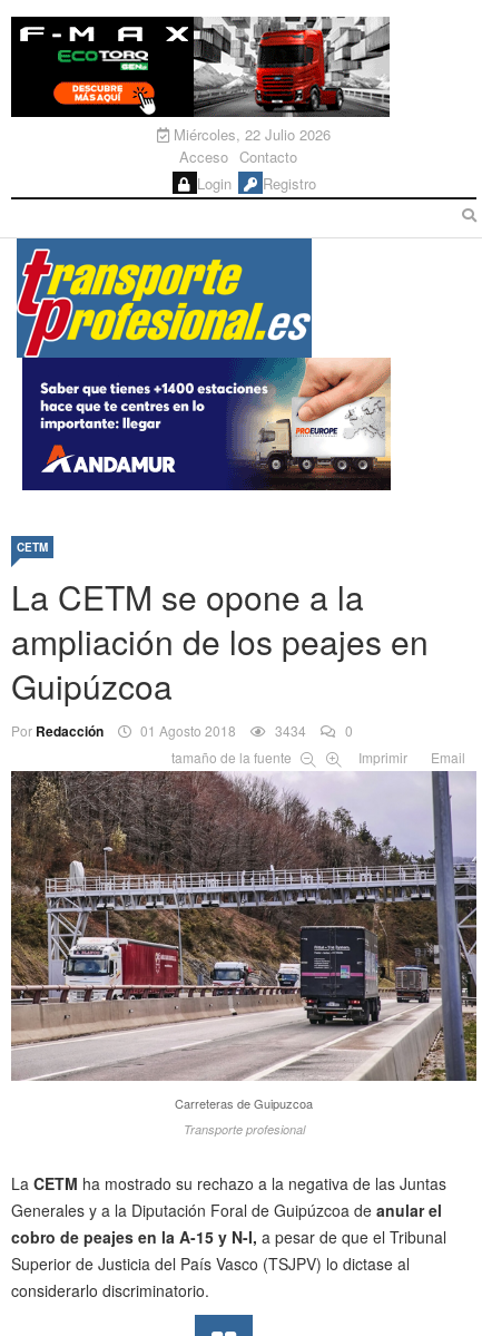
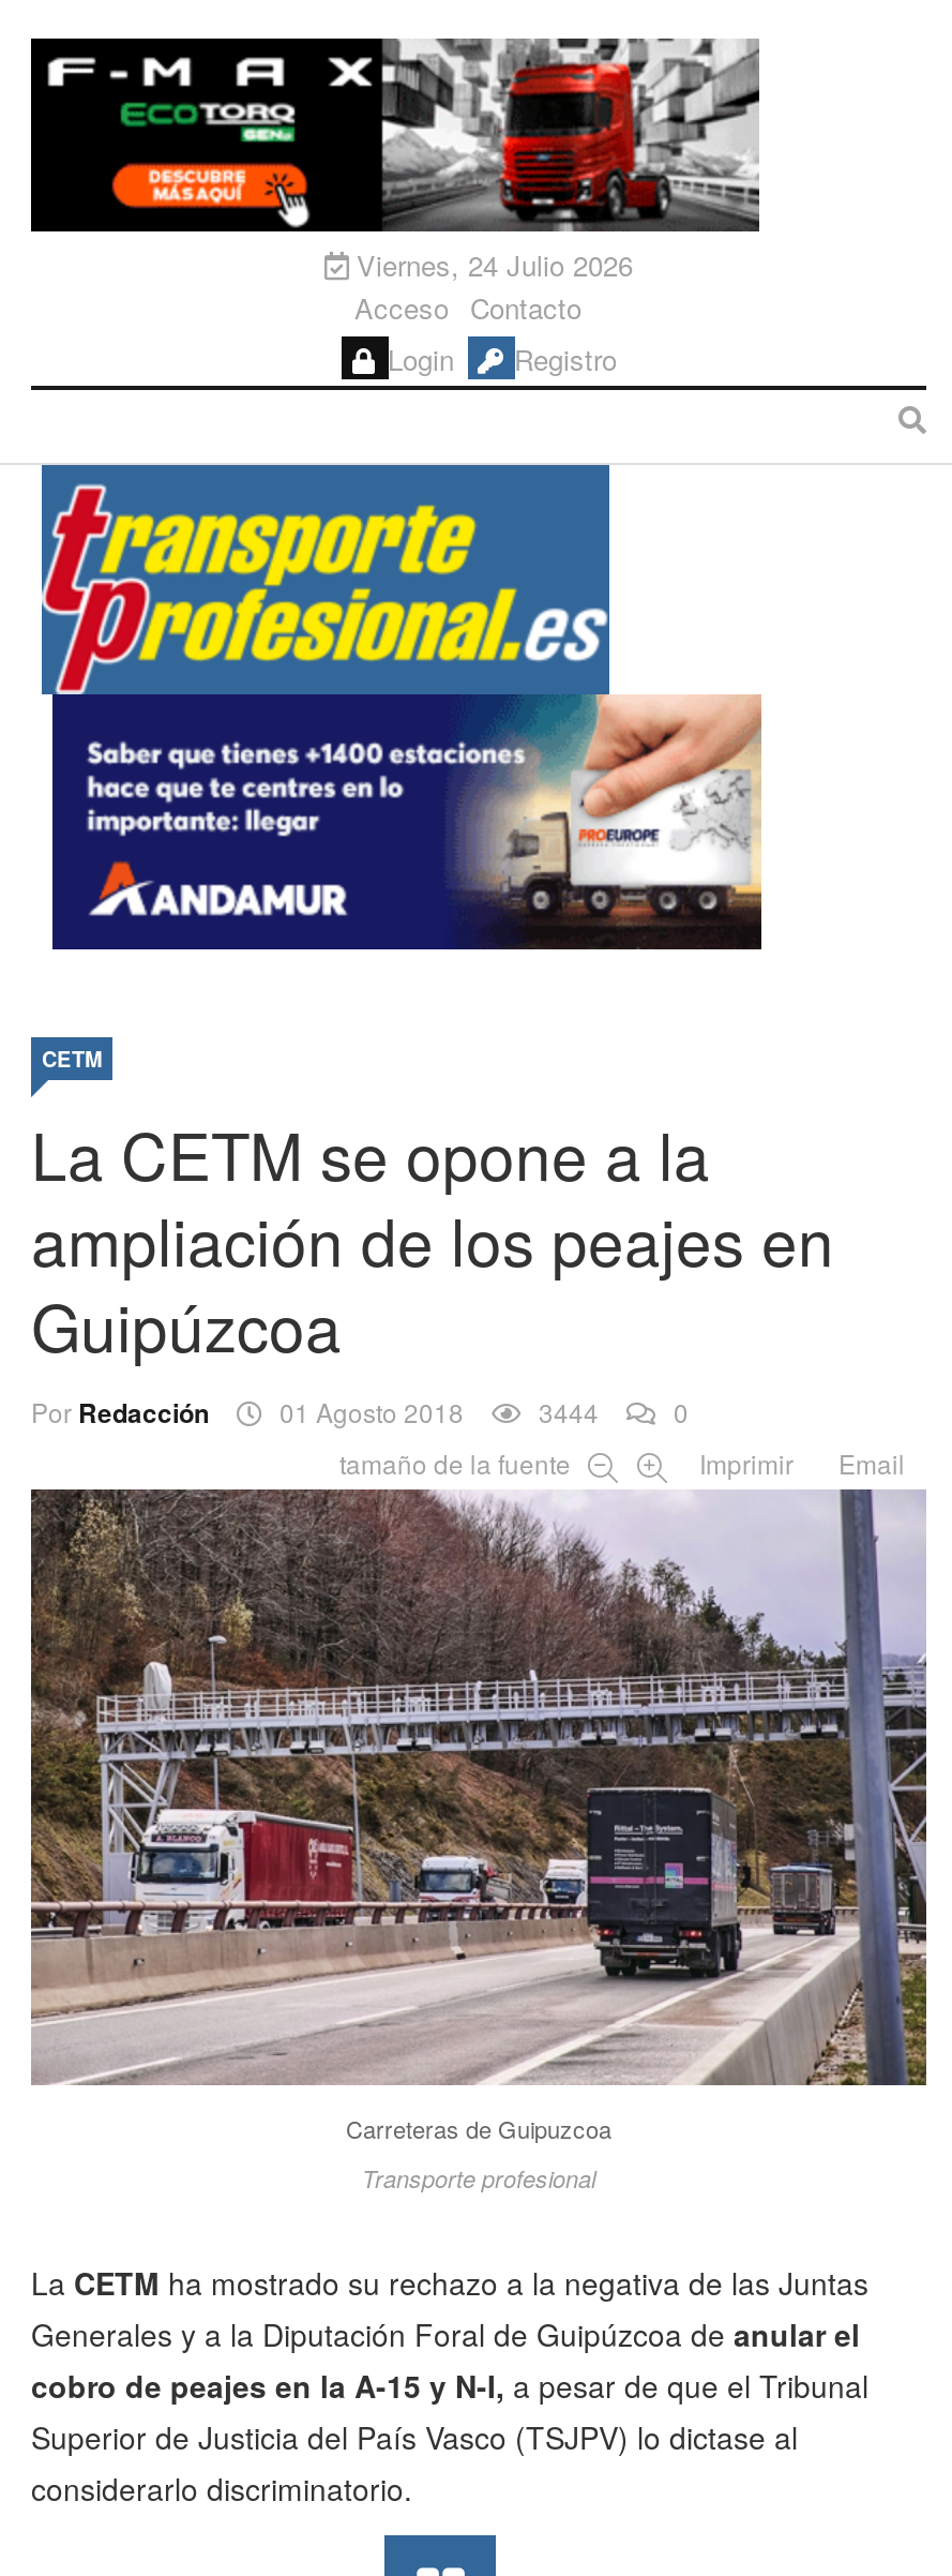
- Miércoles, 22 Julio 2026
+ Viernes, 24 Julio 2026

- Por Redacción 01 Agosto 2018 3434 0
+ Por Redacción 01 Agosto 2018 3444 0
